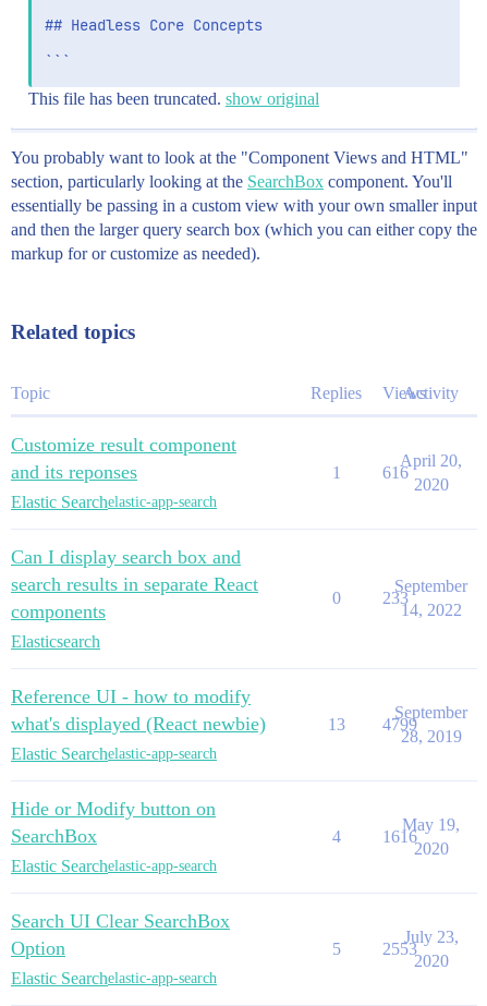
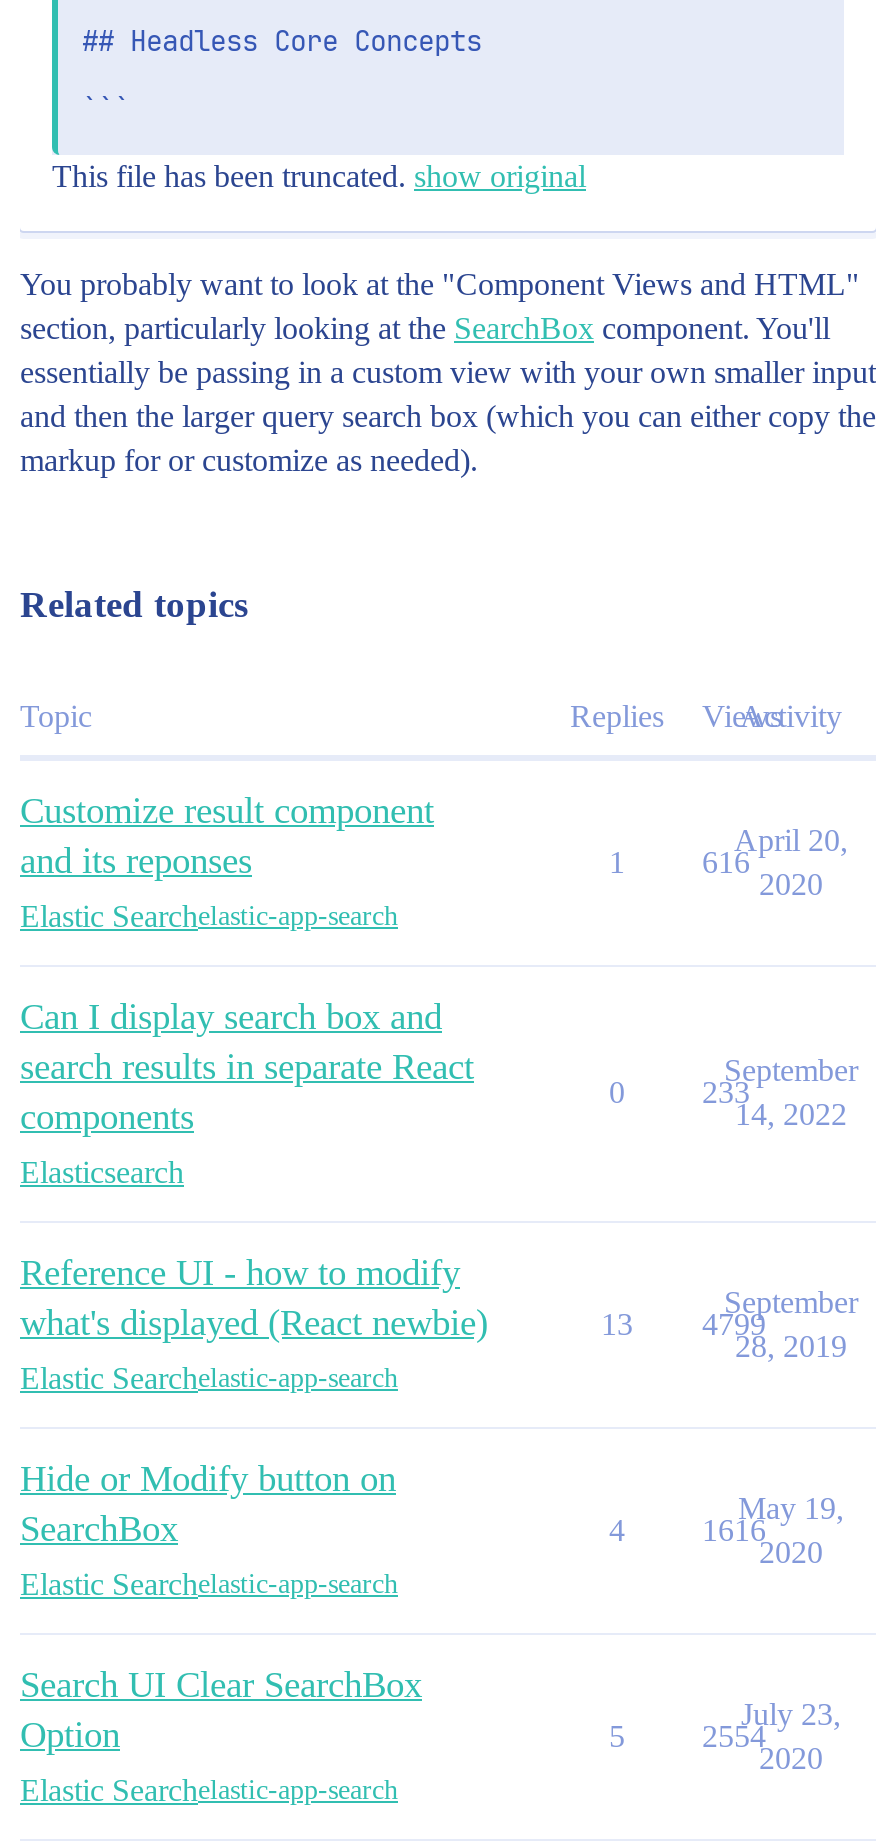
- 2553
+ 2554
